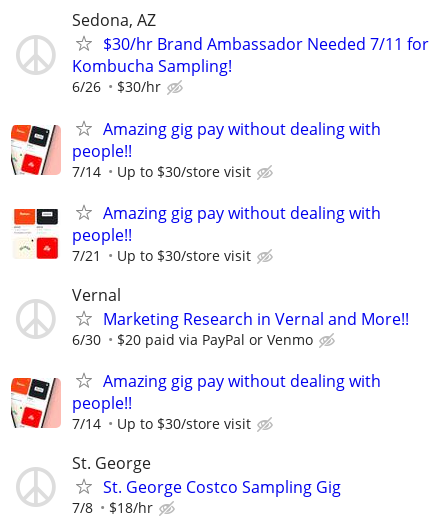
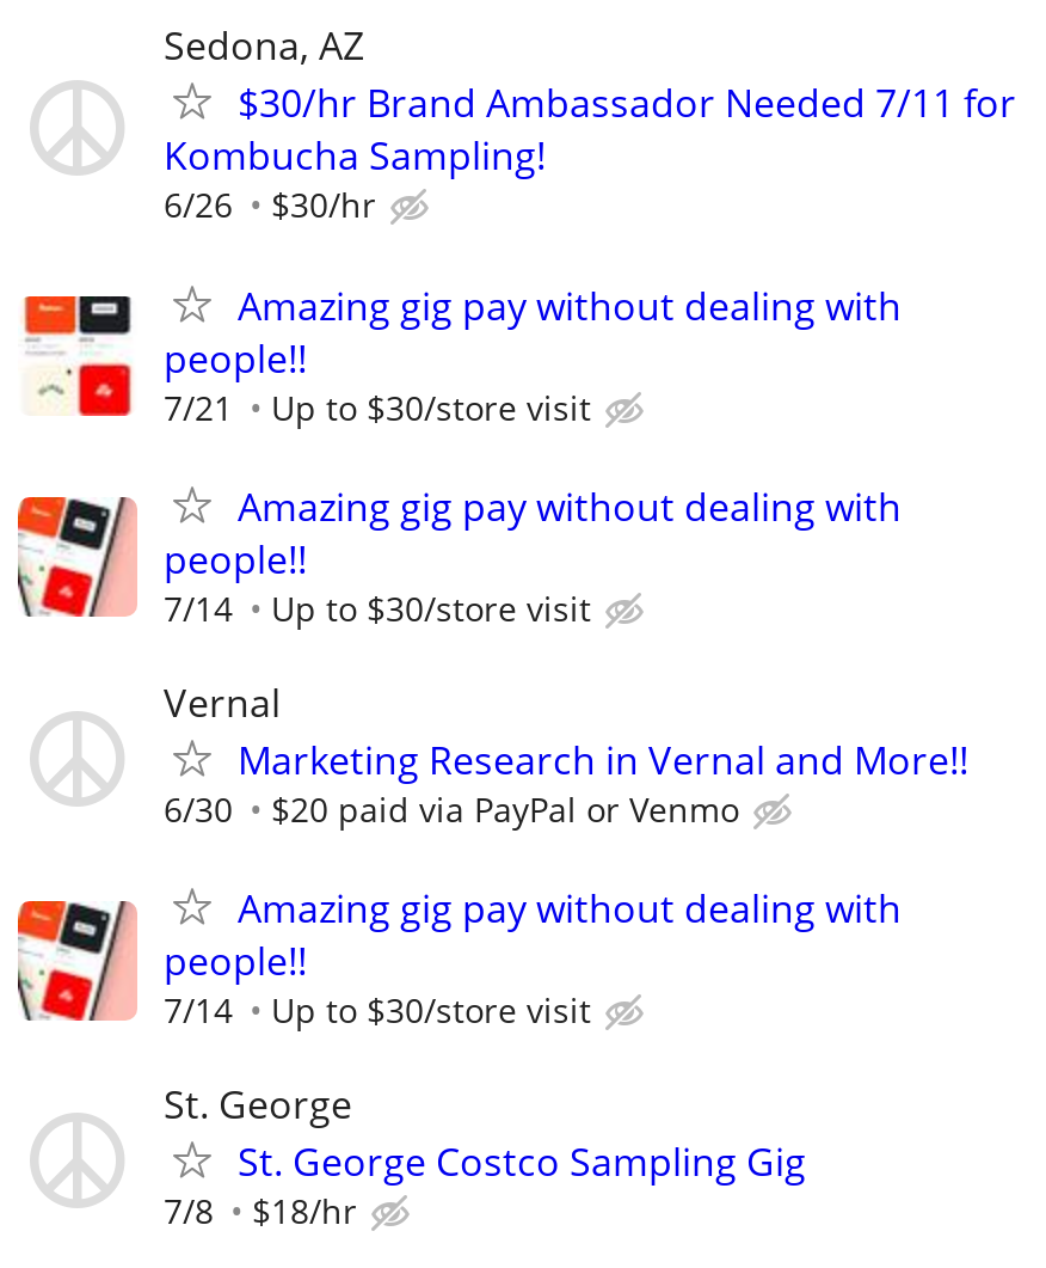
moved down: [image]

- 7/14 Up to $30/store visit
+ 7/21 Up to $30/store visit

moved up: [image]

- 7/21 Up to $30/store visit
+ 7/14 Up to $30/store visit
